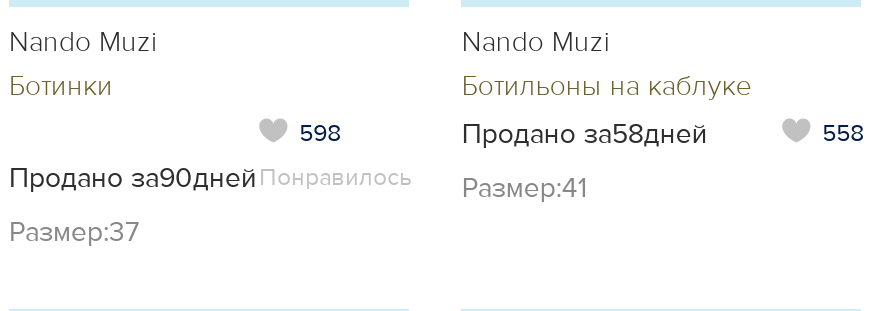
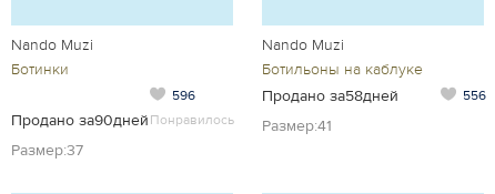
- 598
+ 596

- 558
+ 556
